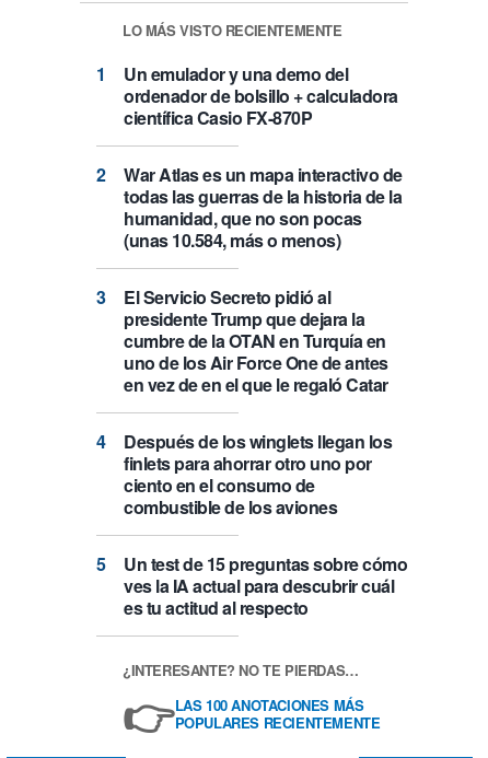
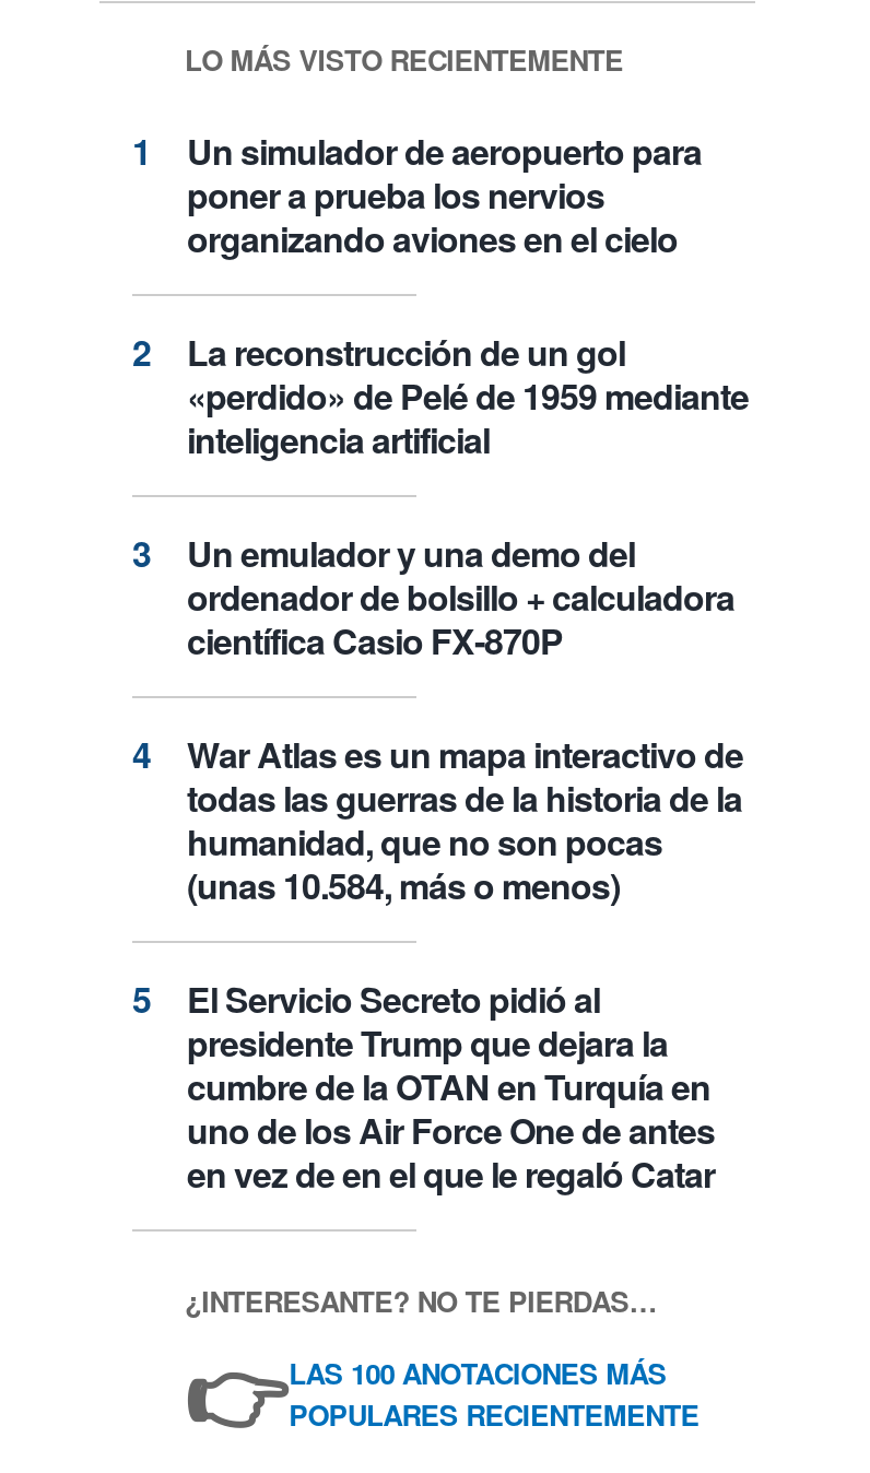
+ Un simulador de aeropuerto para
+ poner a prueba los nervios
+ organizando aviones en el cielo
+ La reconstrucción de un gol
+ «perdido» de Pelé de 1959 mediante
+ inteligencia artificial

moved down: Un emulador y una demo del | ordenador de bolsillo + calculadora | científica Casio FX-870P | ... | uno de los Air Force One de antes | en vez de en el que le regaló Catar

- Después de los winglets llegan los
- finlets para ahorrar otro uno por
- ciento en el consumo de
- combustible de los aviones
- Un test de 15 preguntas sobre cómo
- ves la IA actual para descubrir cuál
- es tu actitud al respecto
